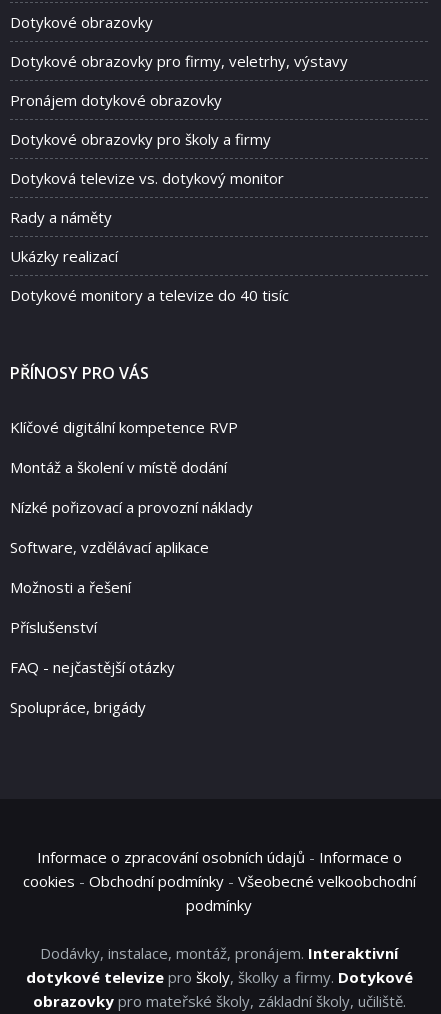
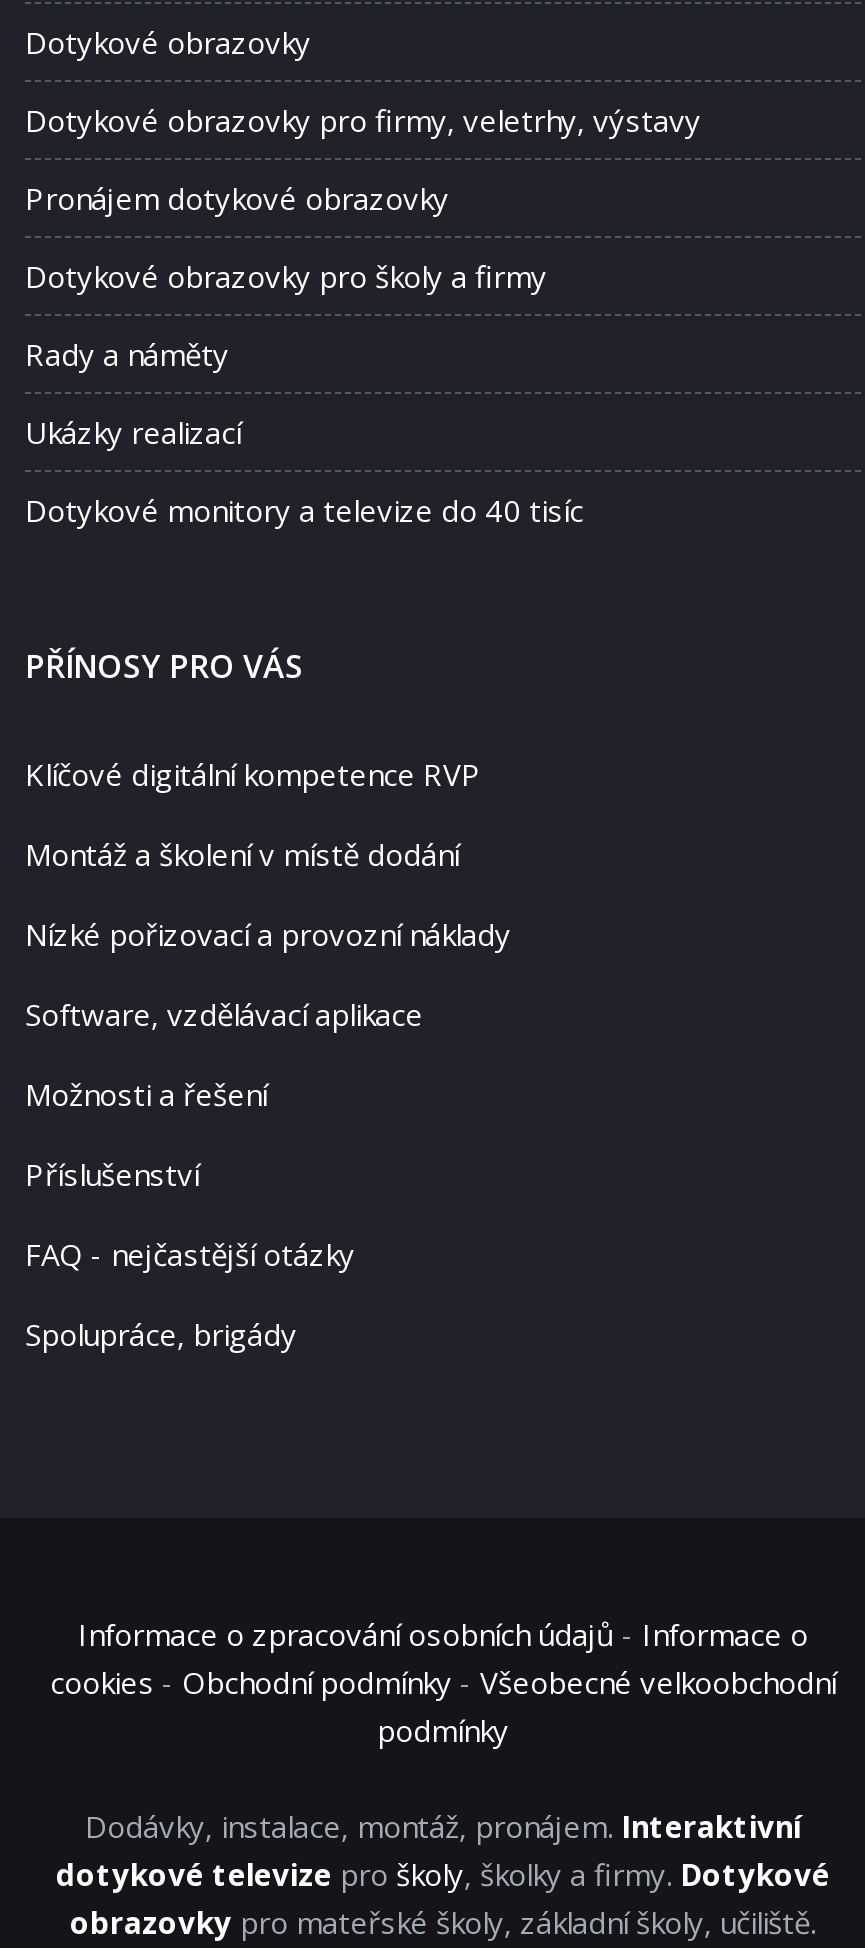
- Dotyková televize vs. dotykový monitor
